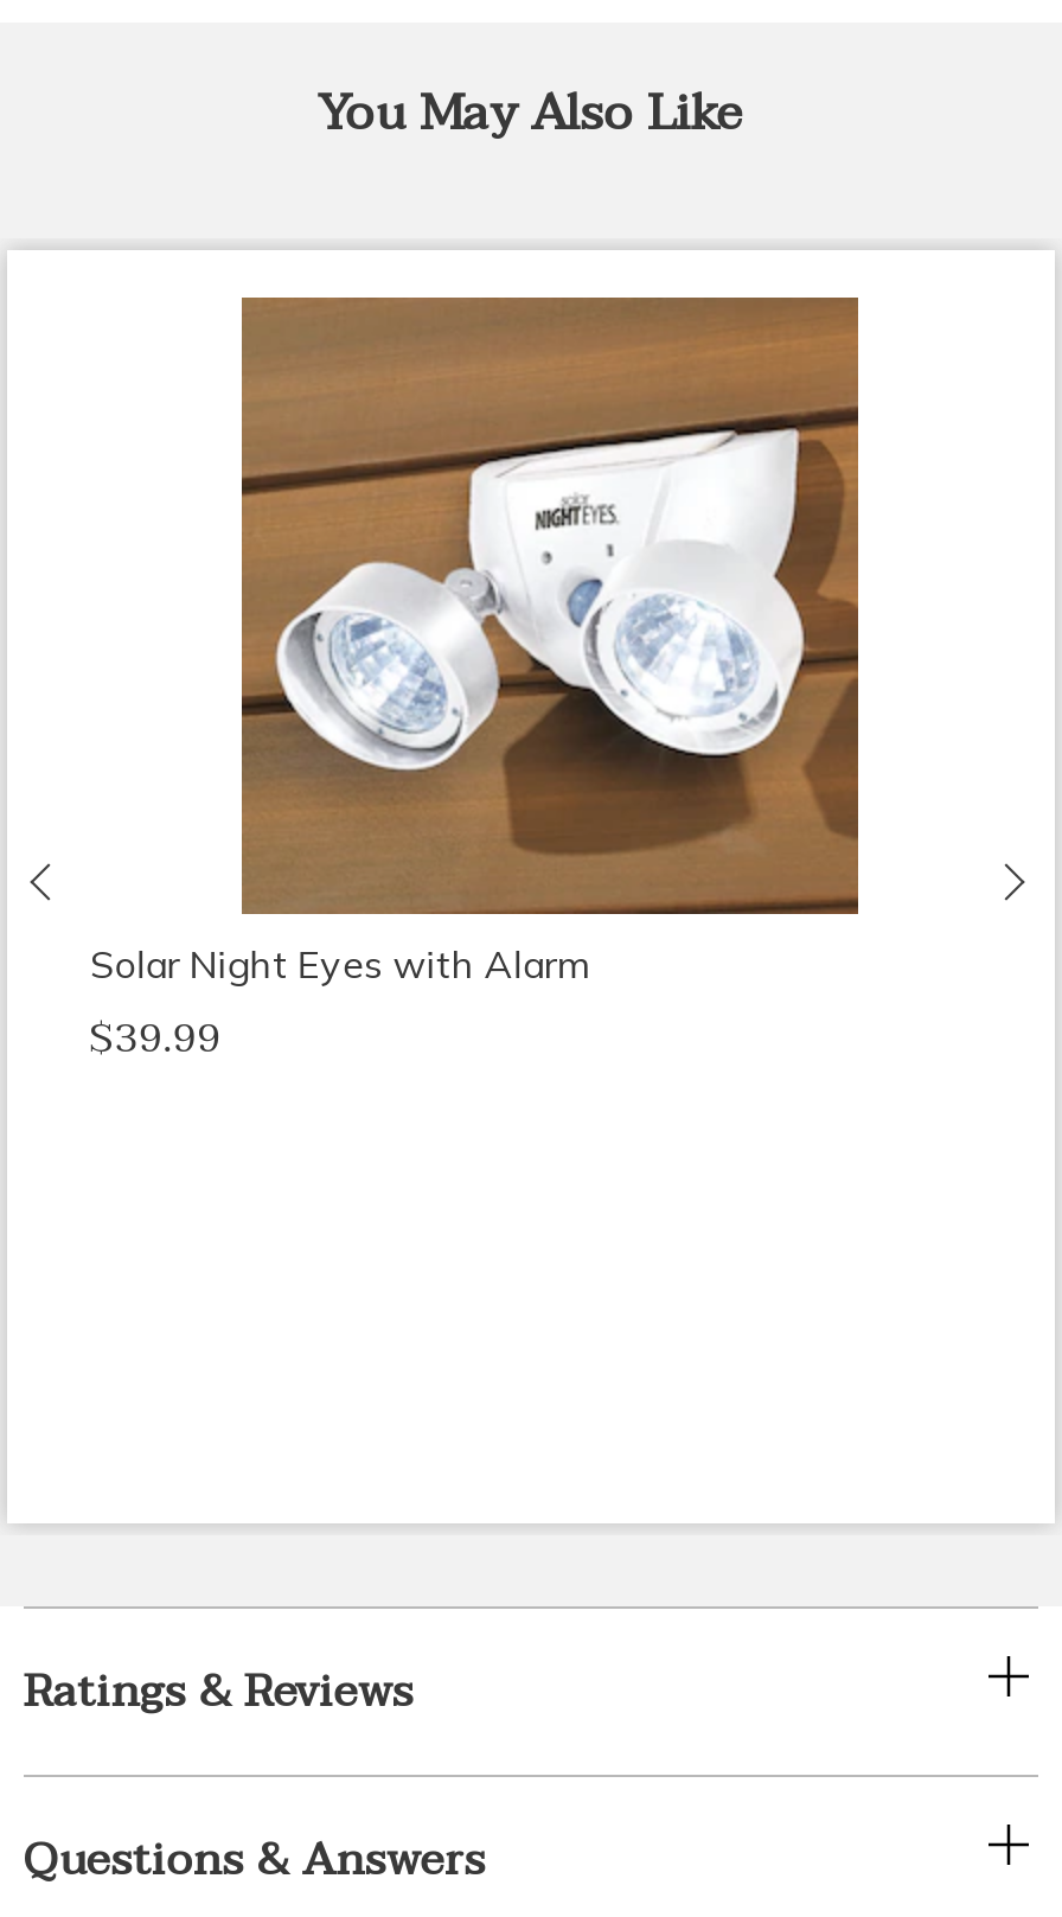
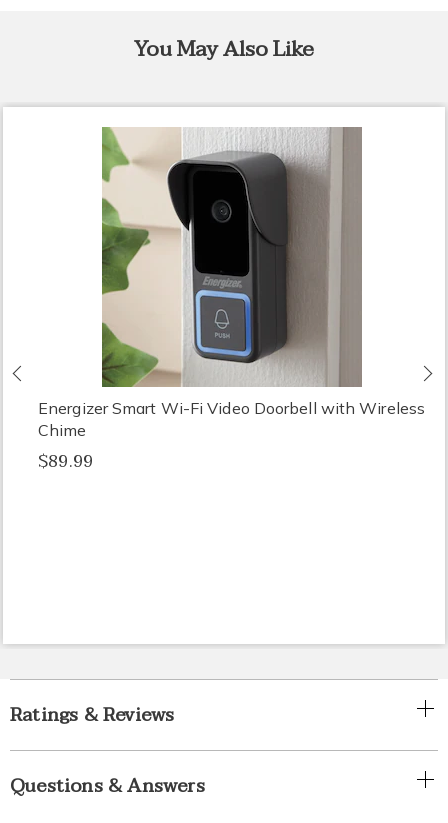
- [image]
- Solar Night Eyes with Alarm
- $39.99
+ [image]
+ Energizer Smart Wi-Fi Video Doorbell with Wireless
+ Chime
+ $89.99
